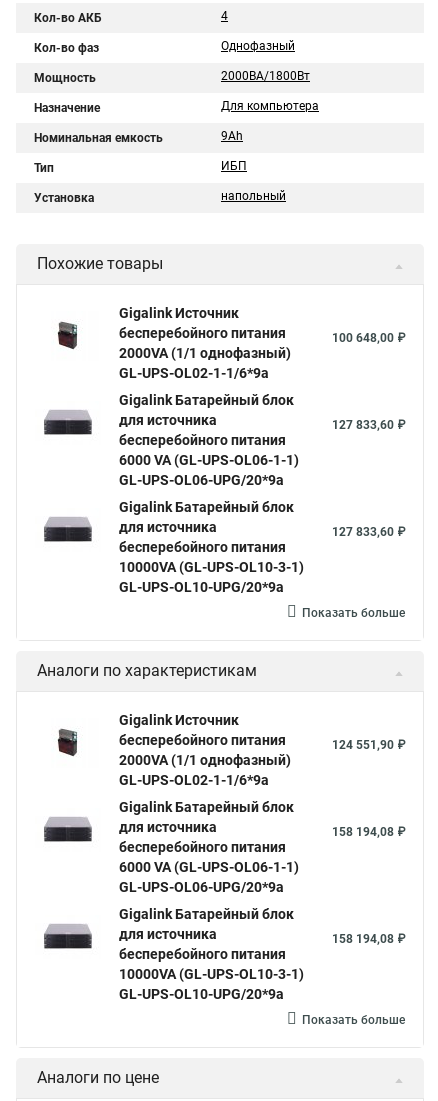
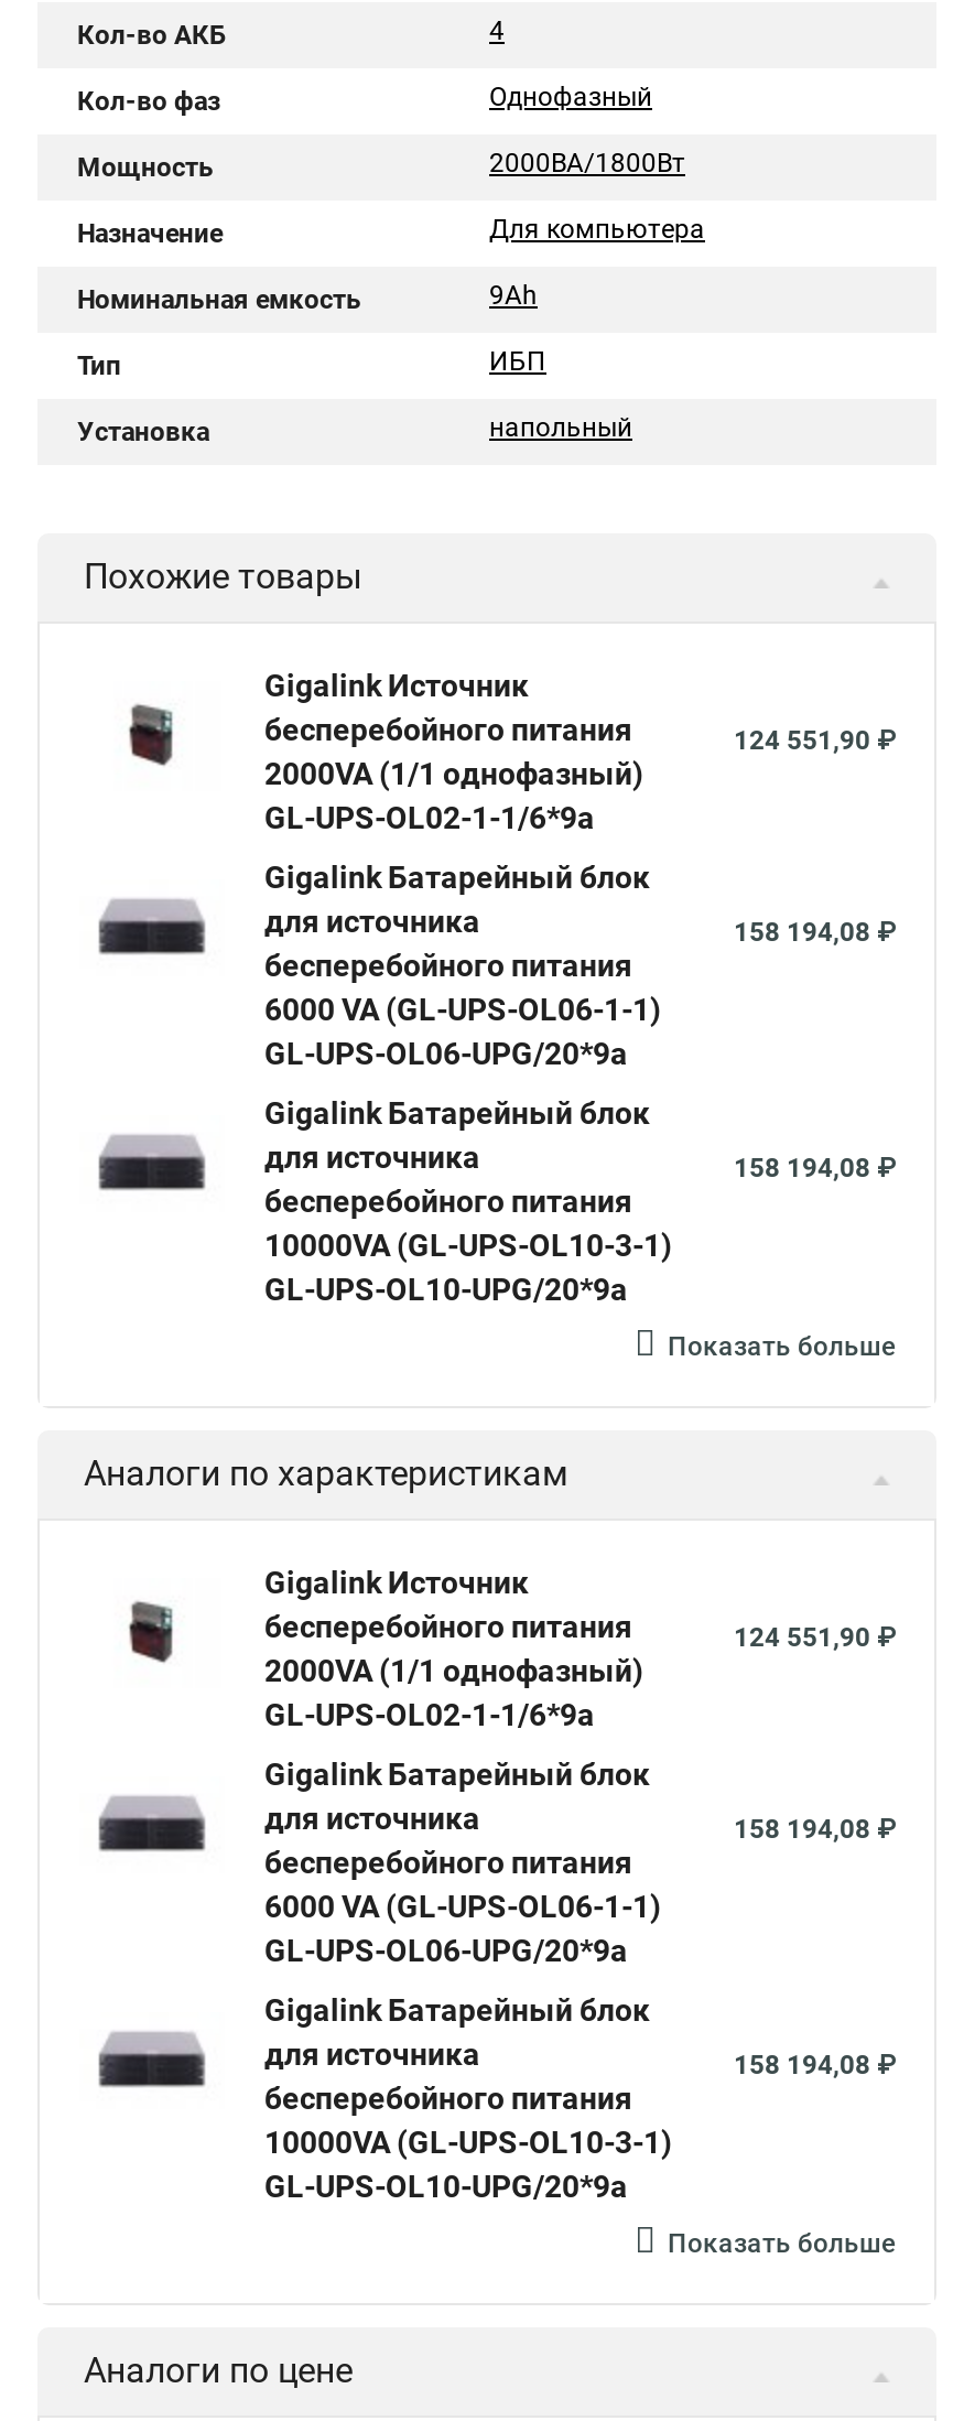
- 100 648,00 ₽
+ 124 551,90 ₽

- 127 833,60 ₽
+ 158 194,08 ₽

- 127 833,60 ₽
+ 158 194,08 ₽
